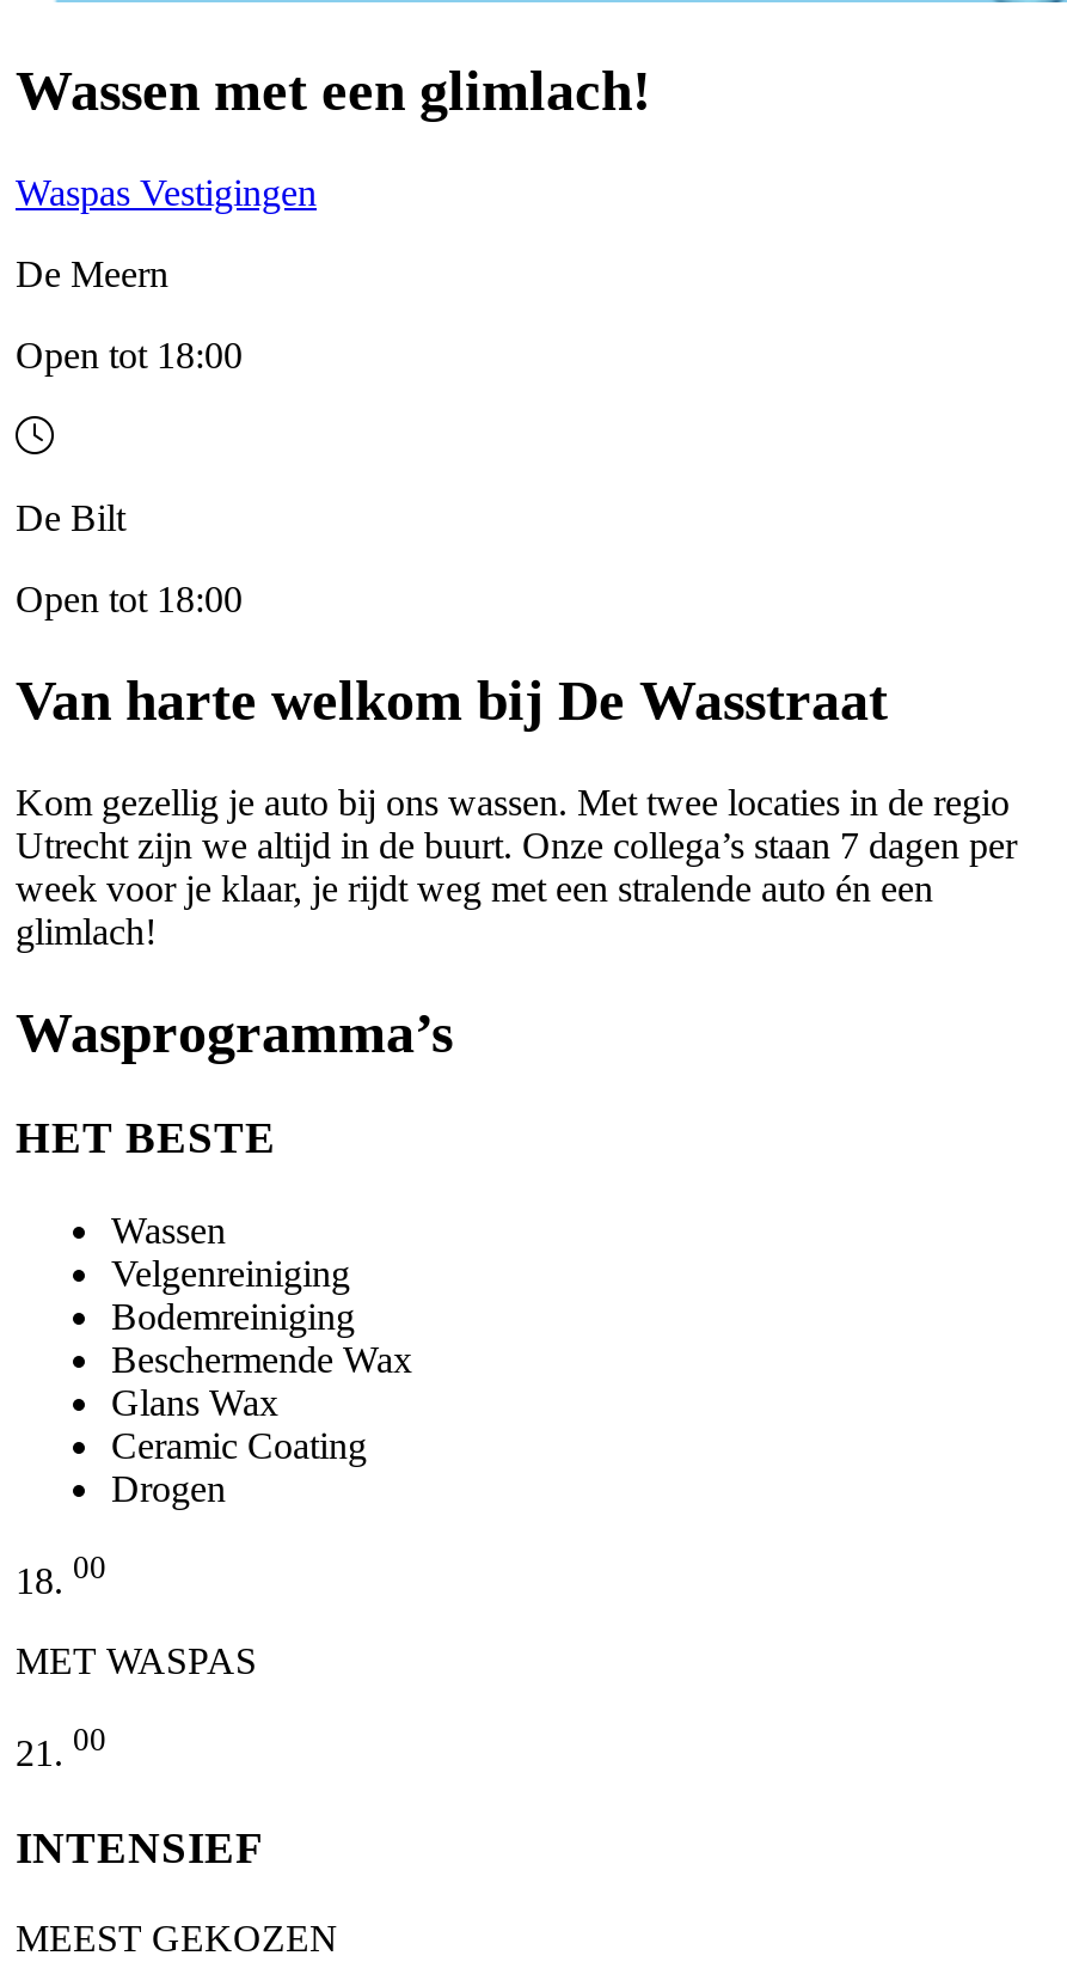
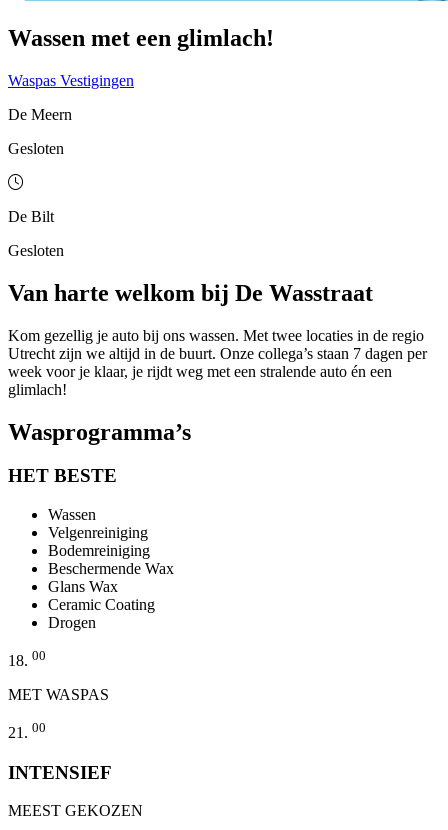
- Open tot 18:00
+ Gesloten

- Open tot 18:00
+ Gesloten
